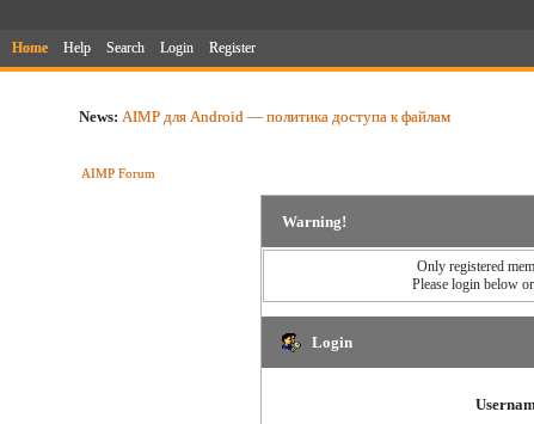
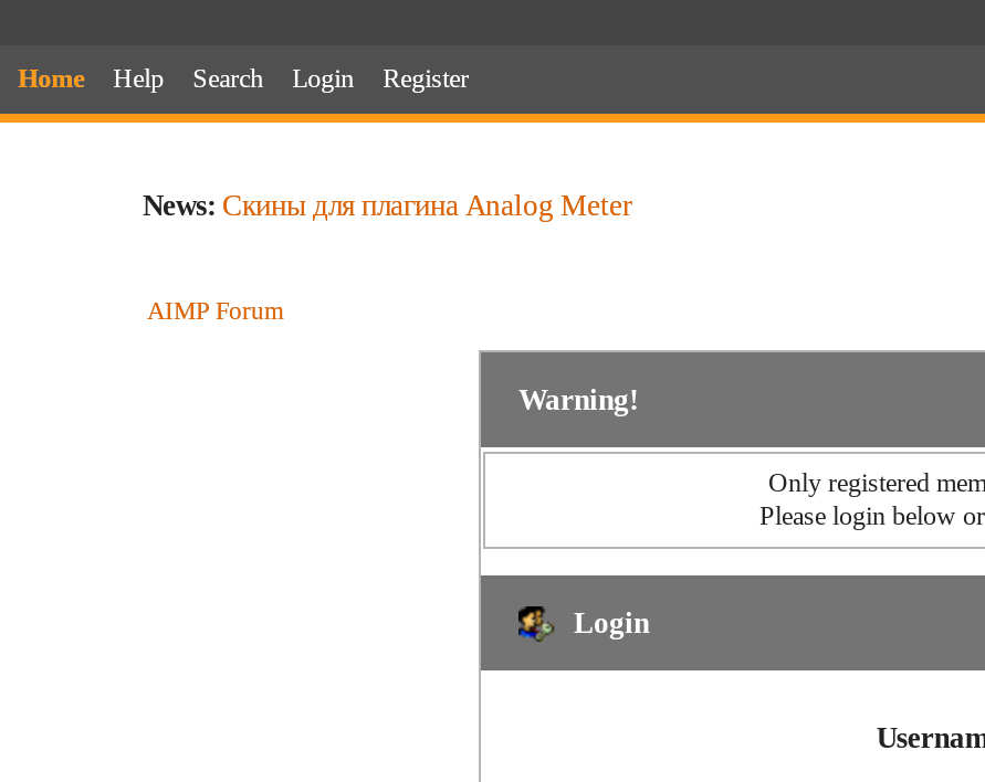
- News: AIMP для Android — политика доступа к файлам
+ News: Скины для плагина Analog Meter
